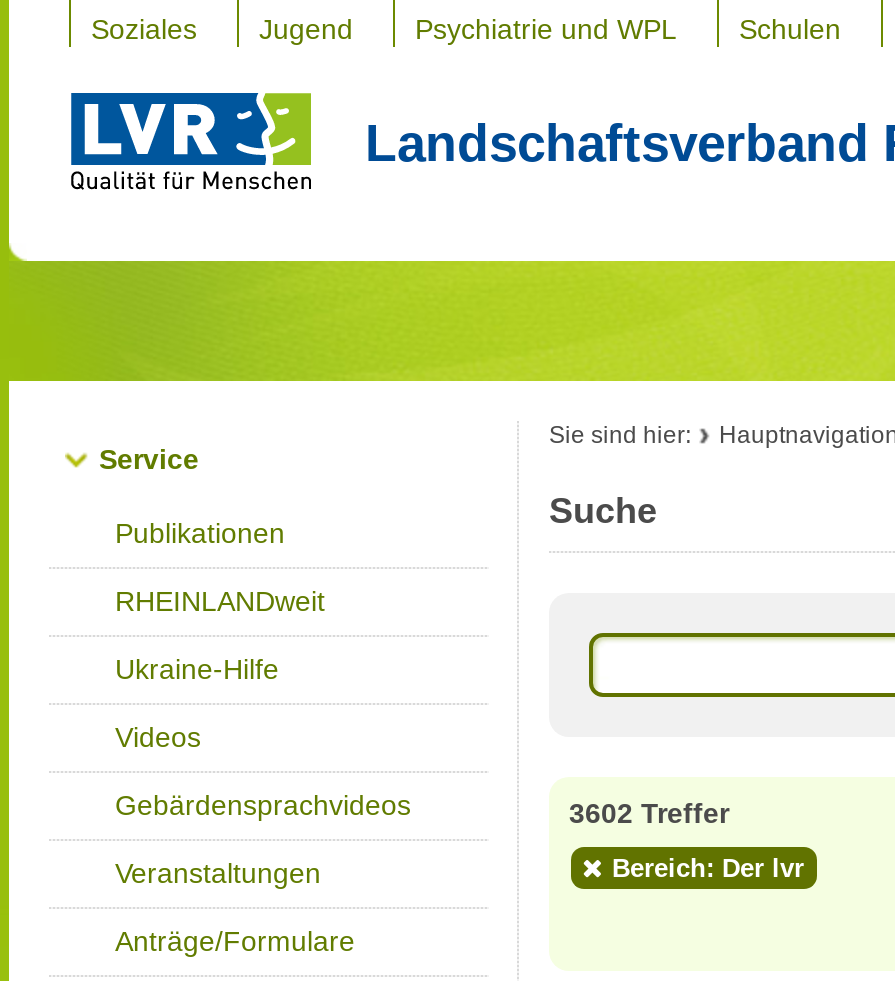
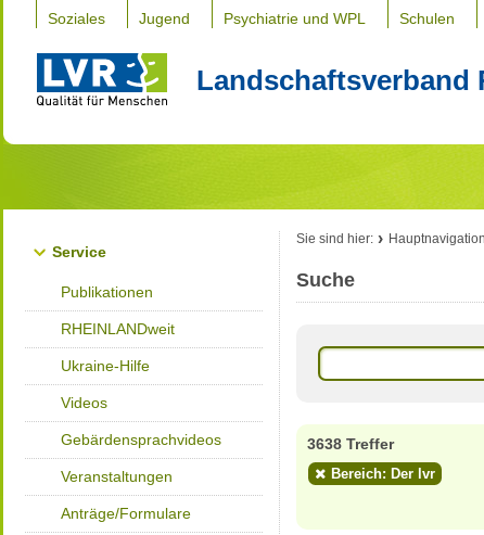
- 3602 Treffer
+ 3638 Treffer
